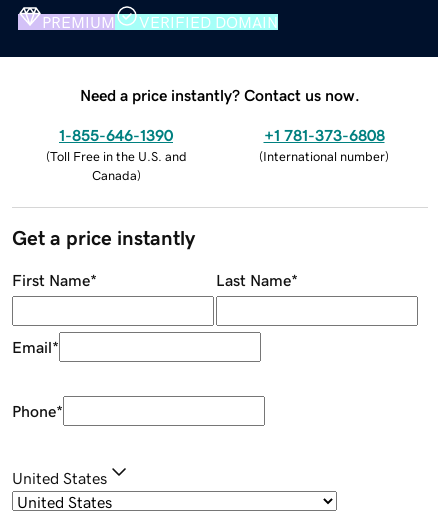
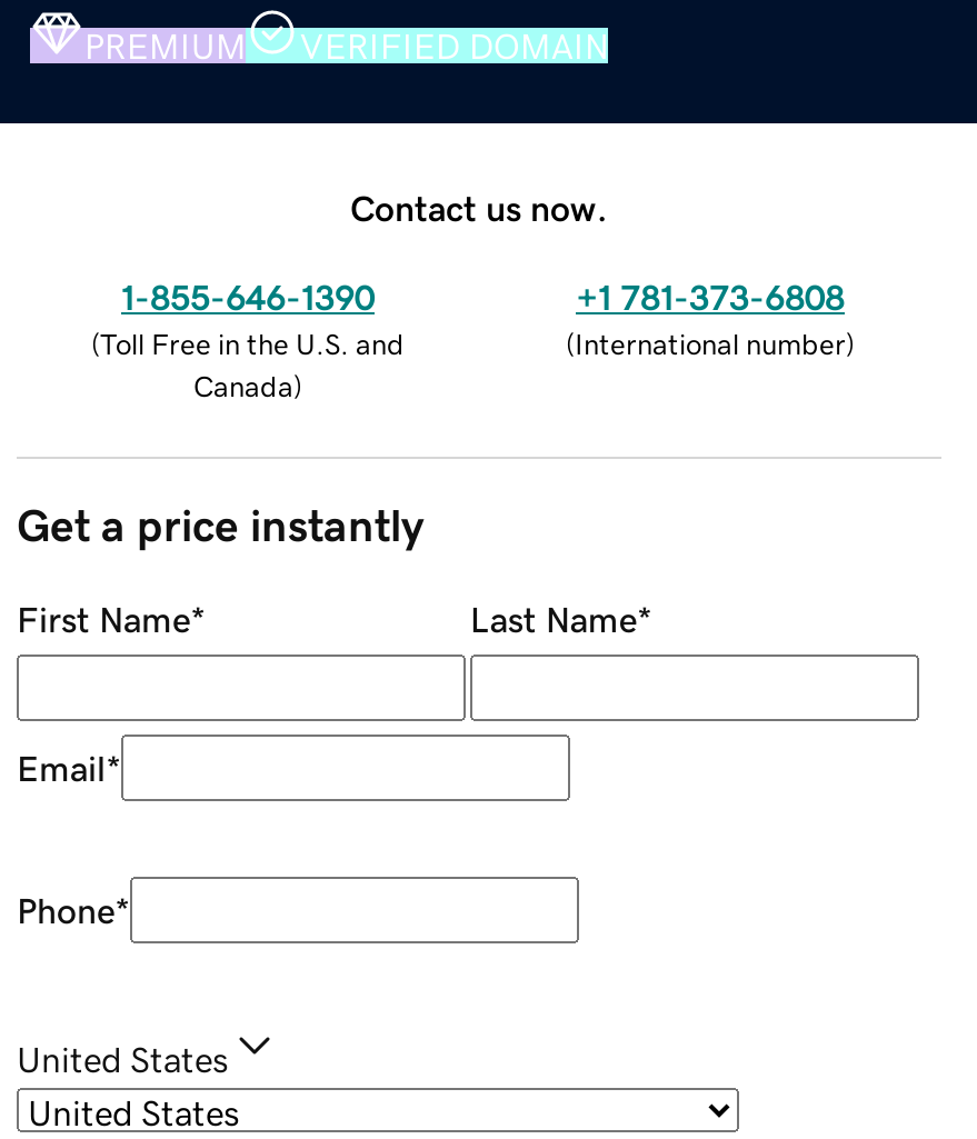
- Need a price instantly? Contact us now.
+ Contact us now.
